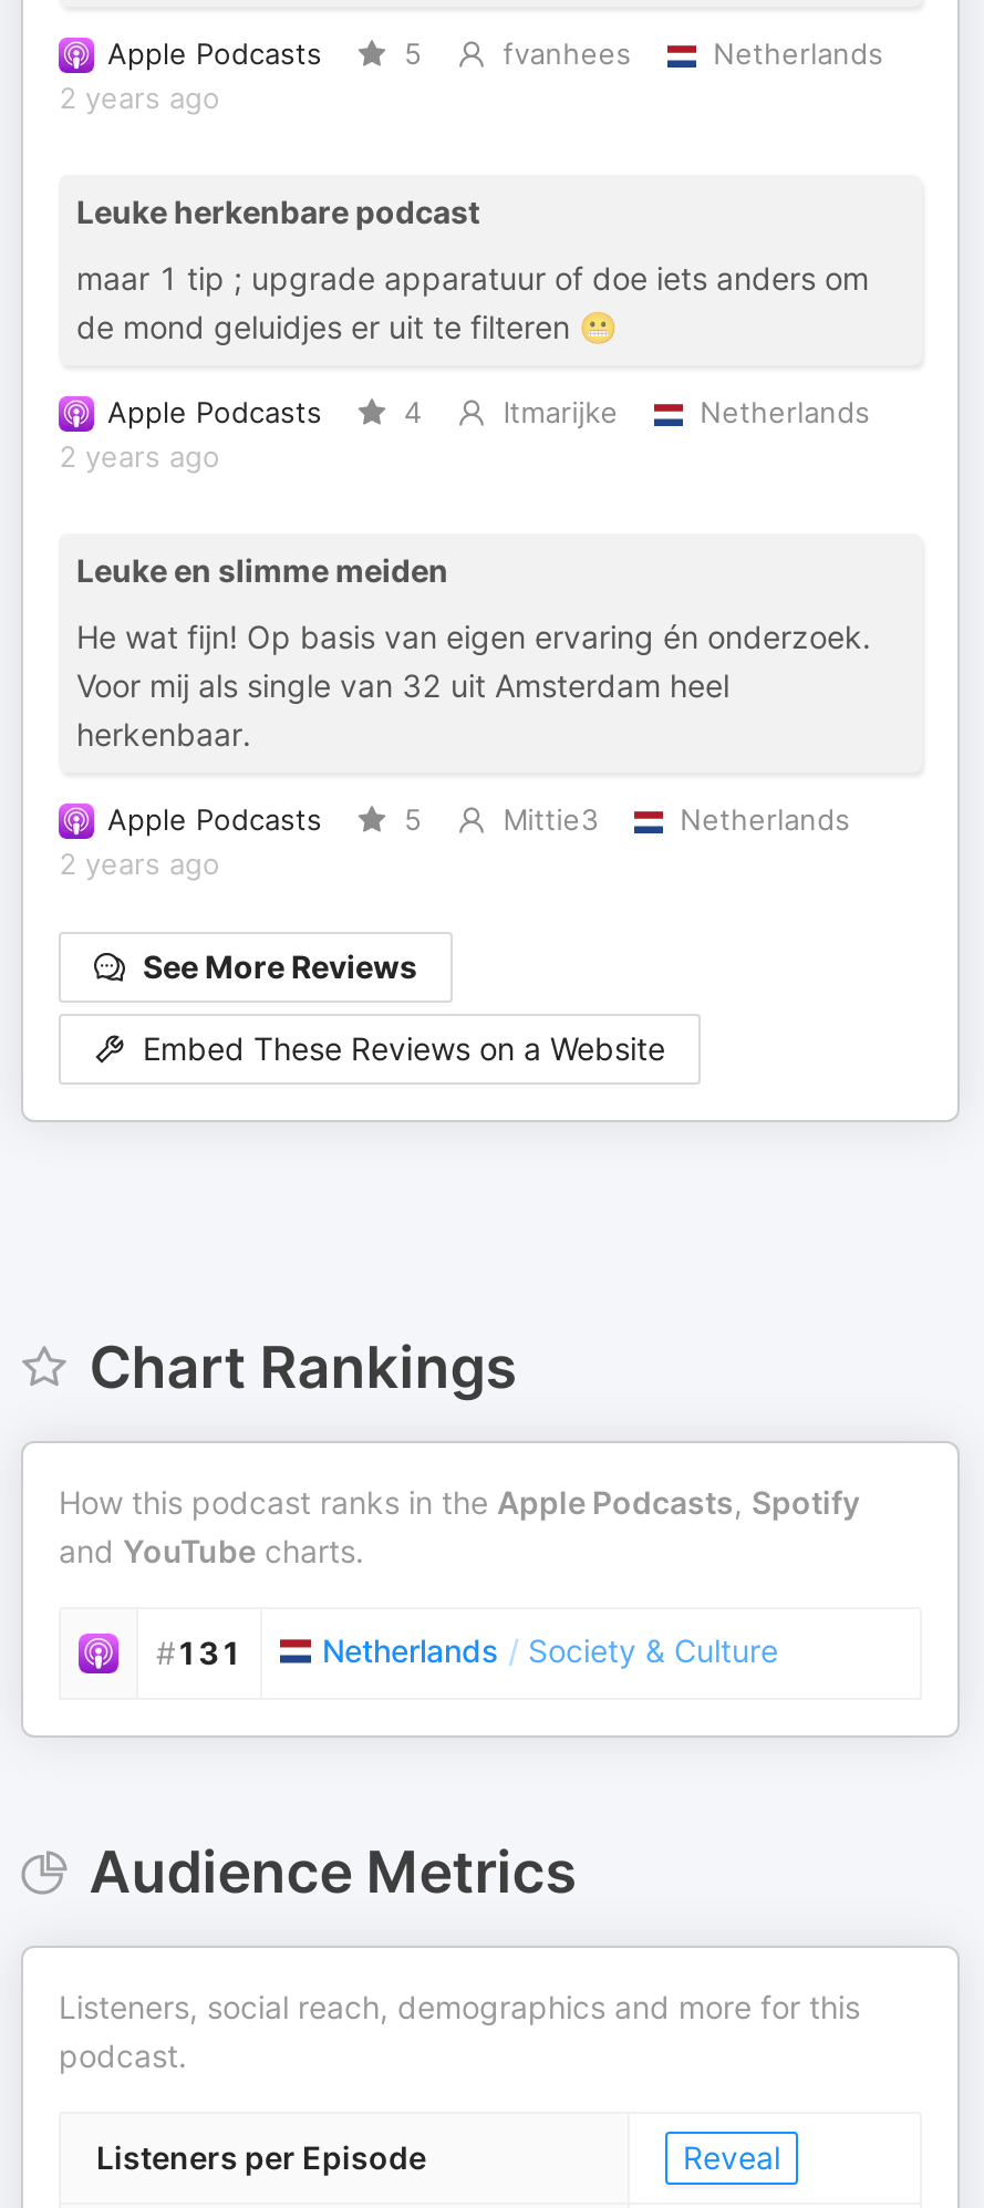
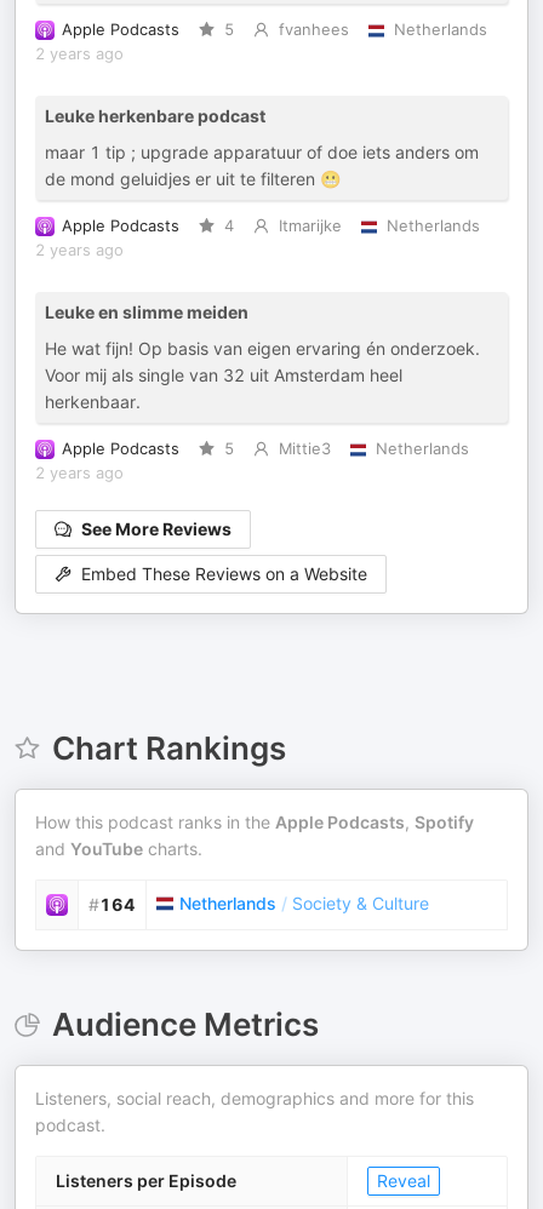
- #131
+ #164
